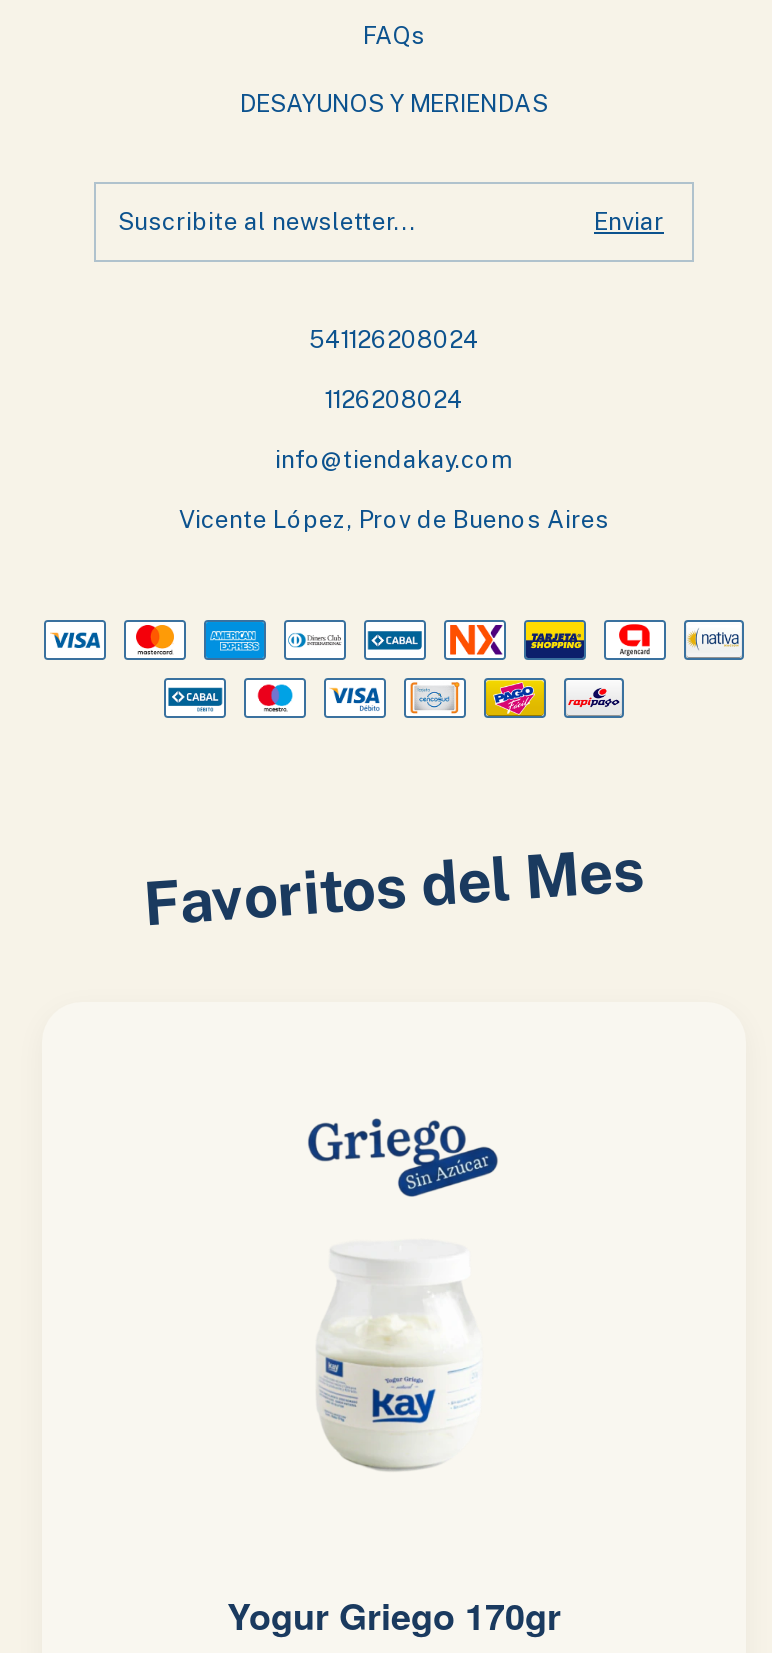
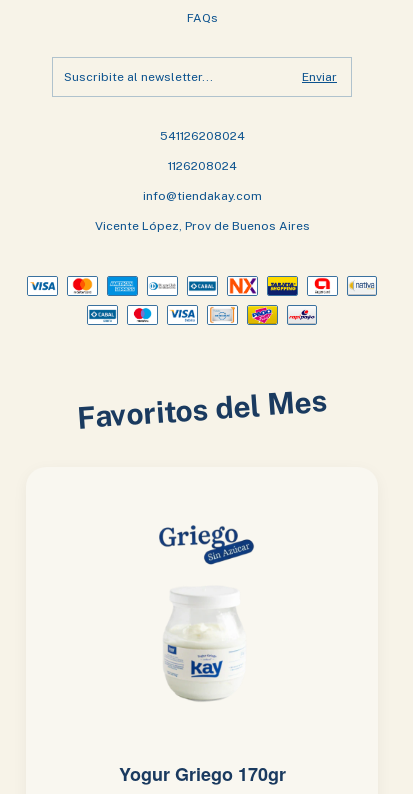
- DESAYUNOS Y MERIENDAS
